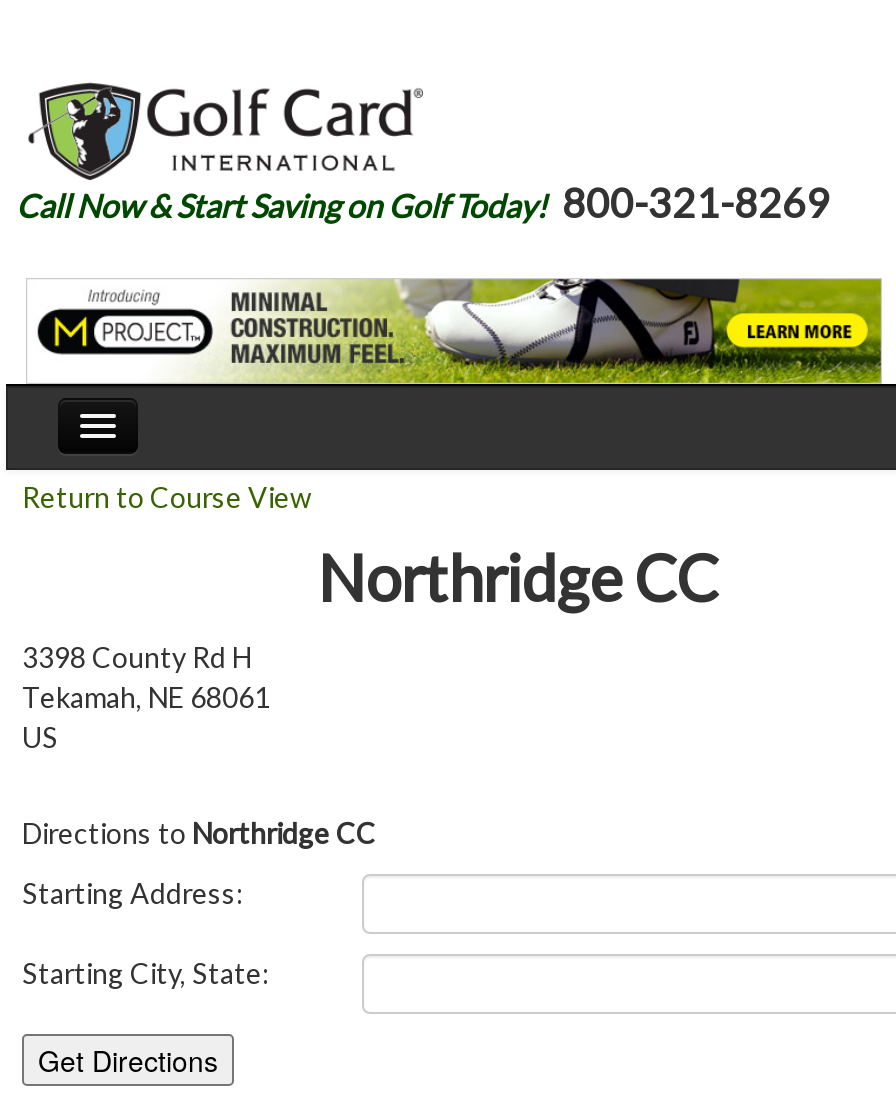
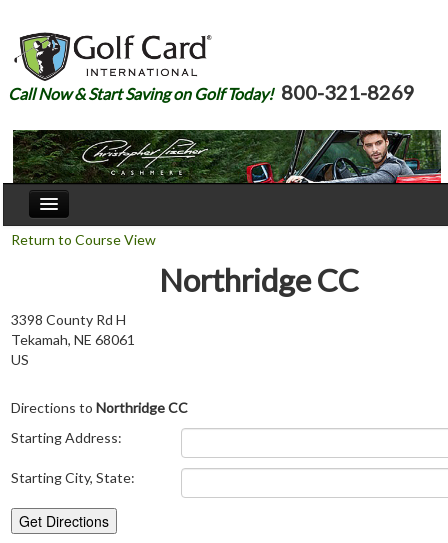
- [image]
+ [image]
